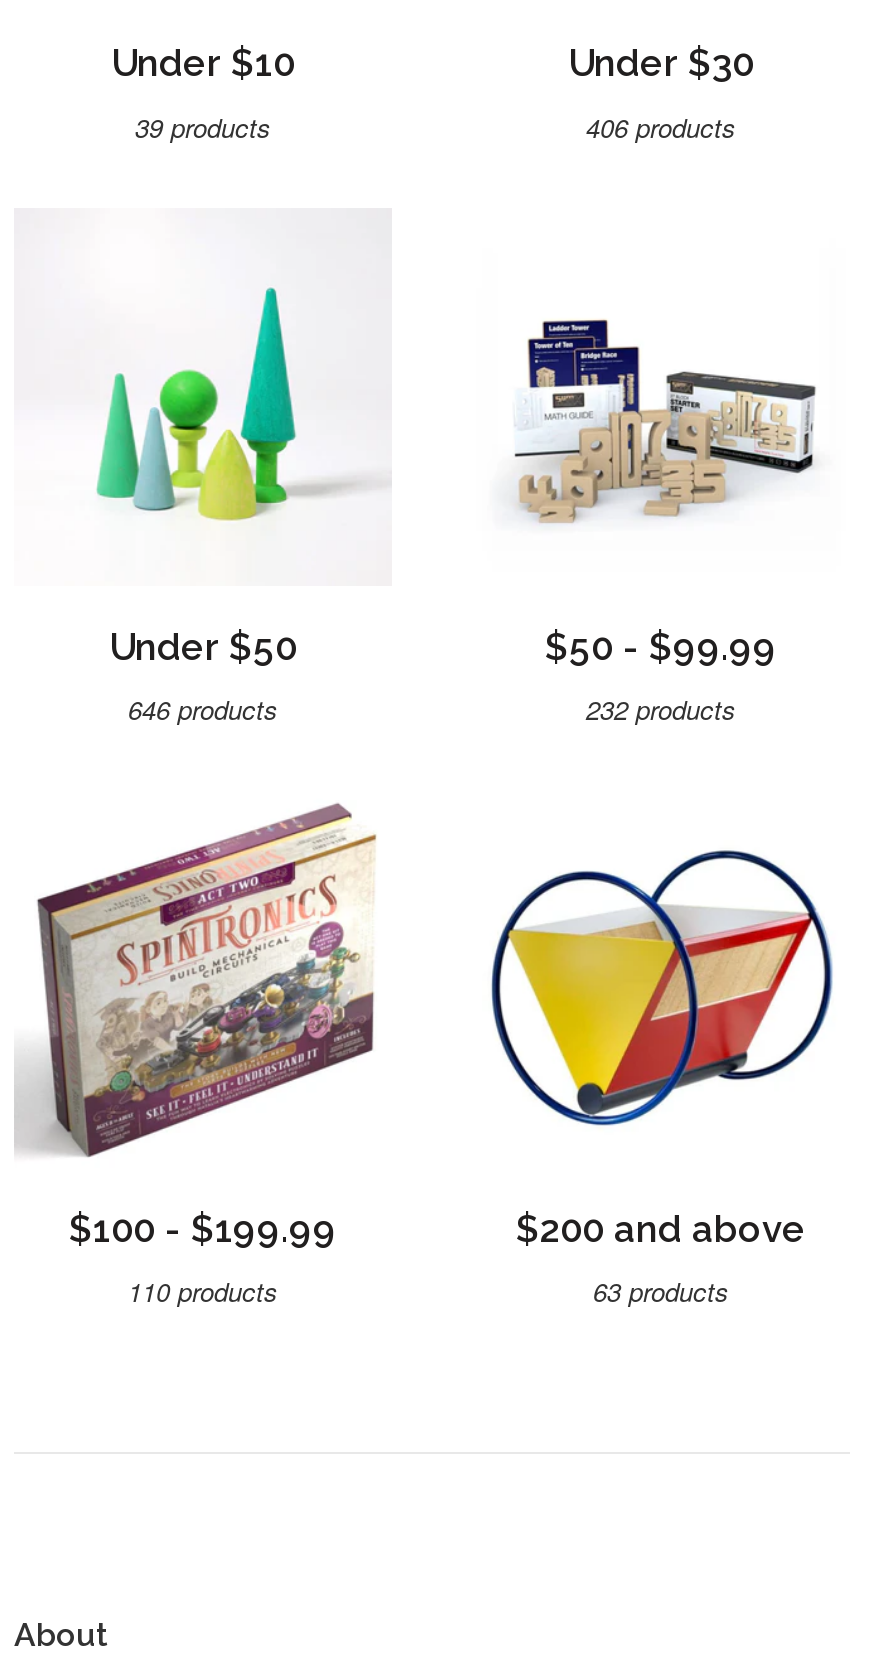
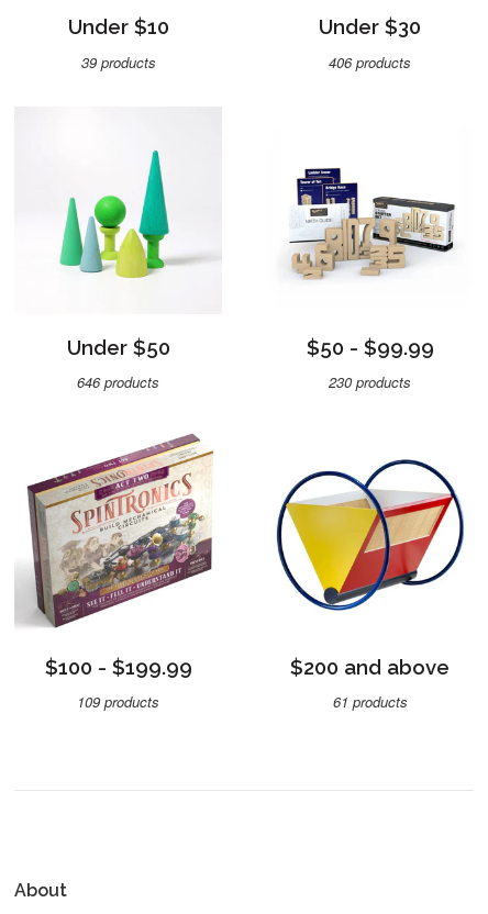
- 232 products
+ 230 products

- 110 products
+ 109 products

- 63 products
+ 61 products
